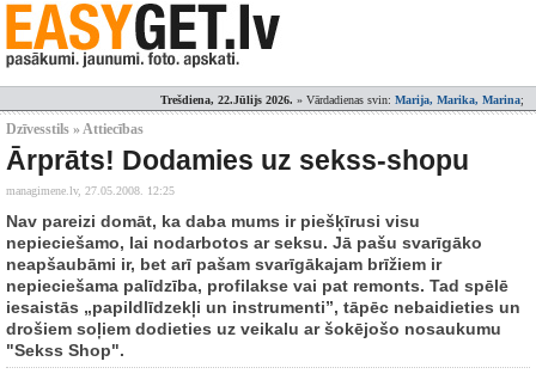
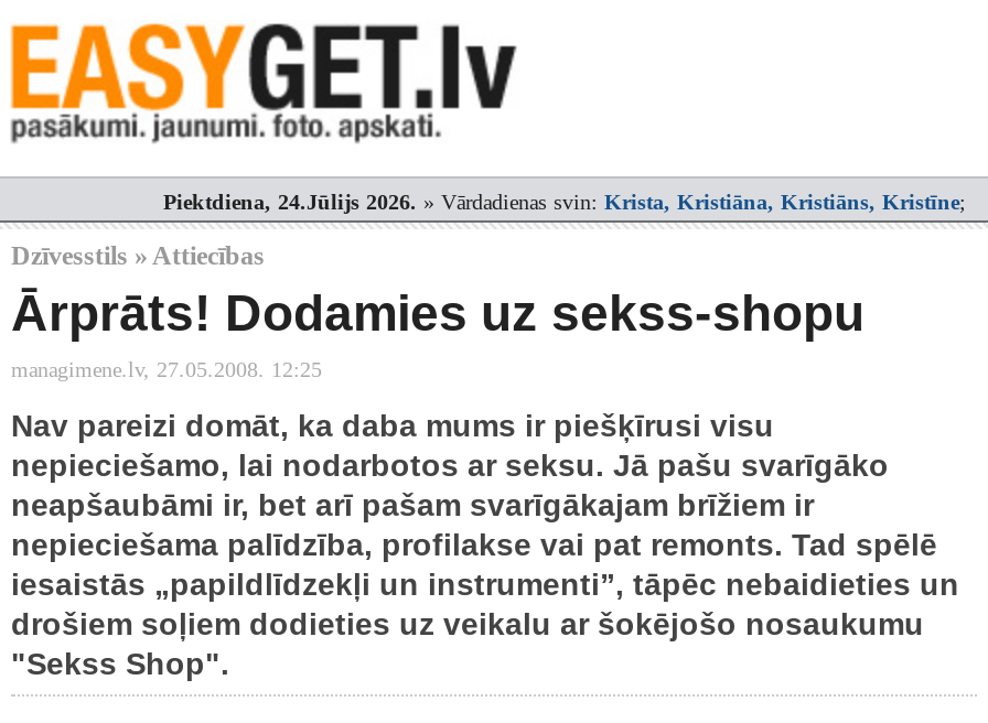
- Trešdiena, 22.Jūlijs 2026.» Vārdadienas svin: Marija, Marika, Marina;
+ Piektdiena, 24.Jūlijs 2026.» Vārdadienas svin: Krista, Kristiāna, Kristiāns, Kristīne;
